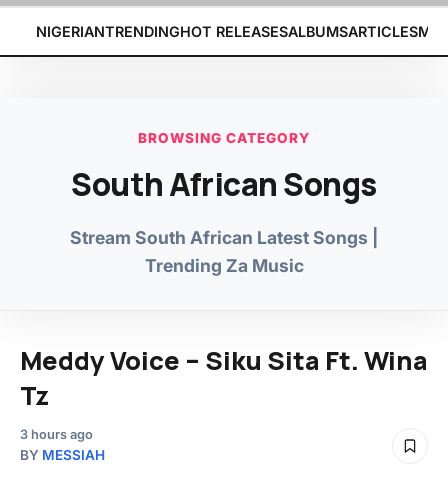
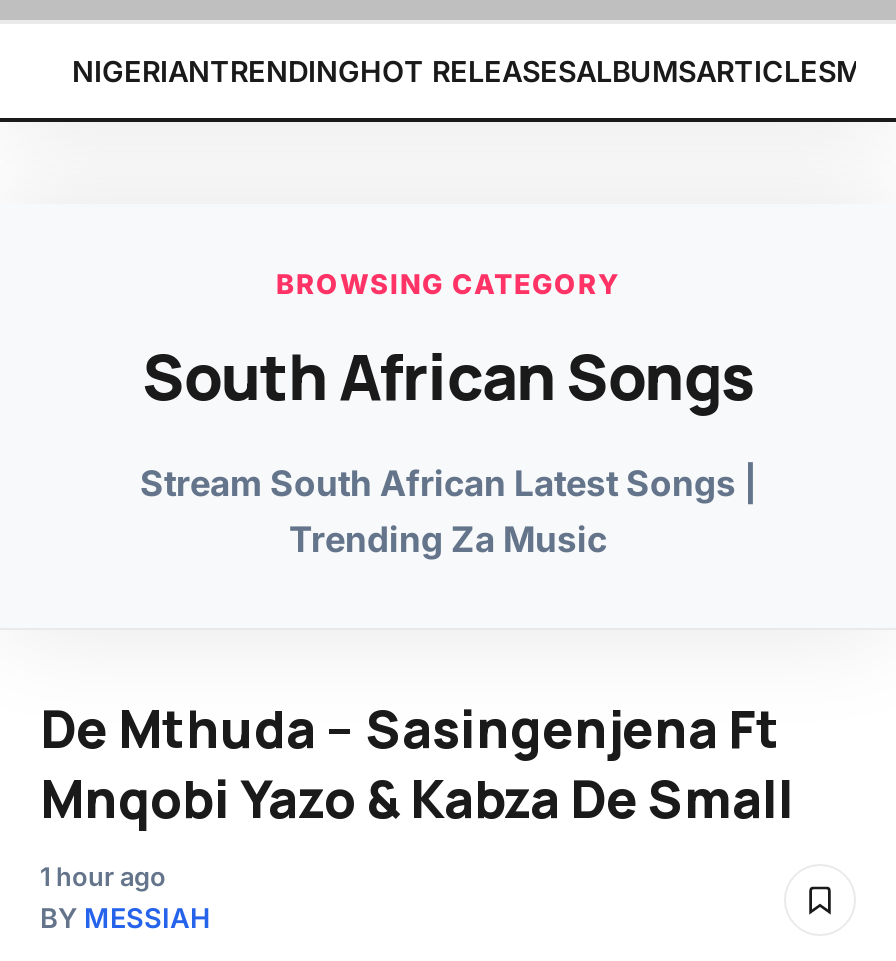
- Meddy Voice – Siku Sita Ft. Wina
- Tz
- 3 hours ago
+ De Mthuda – Sasingenjena Ft
+ Mnqobi Yazo & Kabza De Small
+ 1 hour ago
